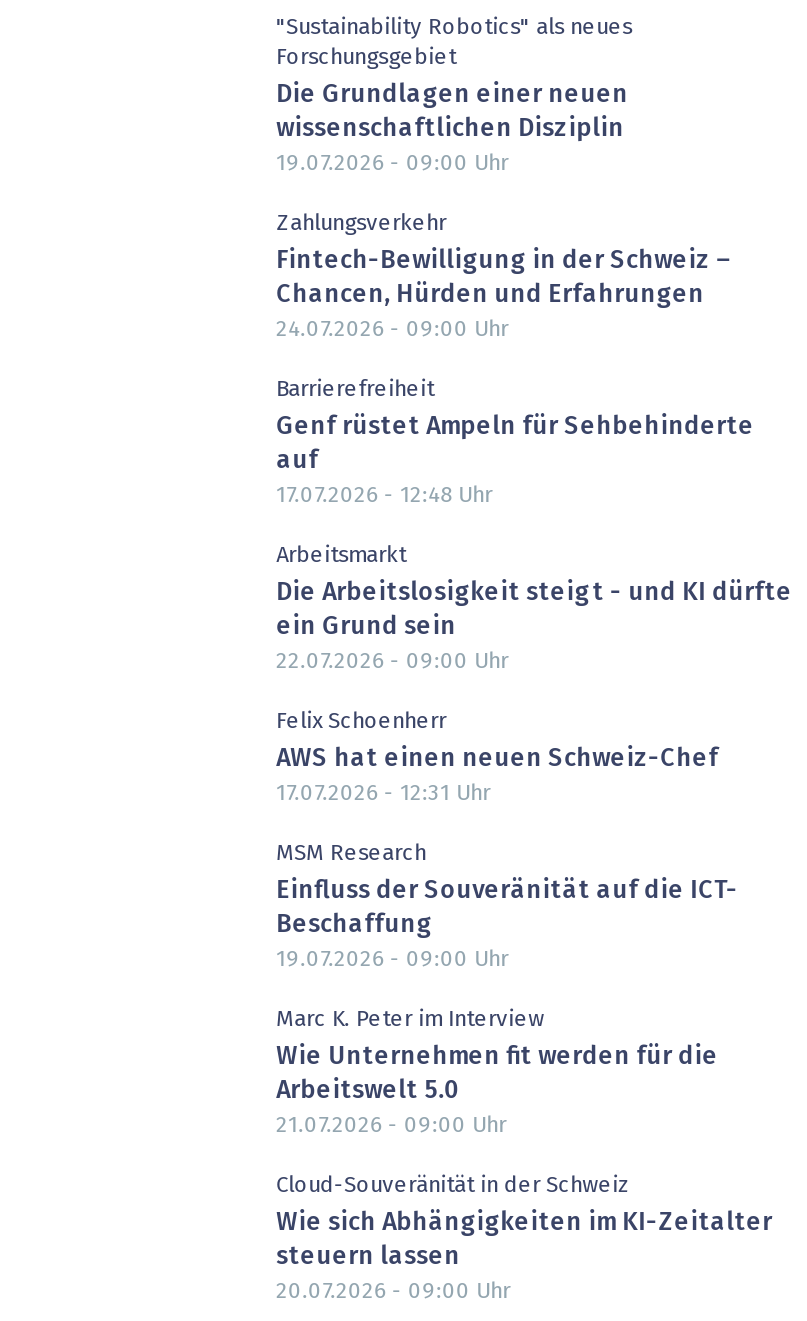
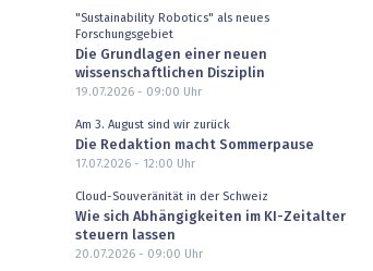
- Zahlungsverkehr
- Fintech-Bewilligung in der Schweiz –
- Chancen, Hürden und Erfahrungen
- 24.07.2026 - 09:00 Uhr
- Barrierefreiheit
- Genf rüstet Ampeln für Sehbehinderte
- auf
- 17.07.2026 - 12:48 Uhr
- Arbeitsmarkt
- Die Arbeitslosigkeit steigt - und KI dürfte
- ein Grund sein
- 22.07.2026 - 09:00 Uhr
- Felix Schoenherr
- AWS hat einen neuen Schweiz-Chef
- 17.07.2026 - 12:31 Uhr
- MSM Research
- Einfluss der Souveränität auf die ICT-
- Beschaffung
- 19.07.2026 - 09:00 Uhr
- Marc K. Peter im Interview
- Wie Unternehmen fit werden für die
- Arbeitswelt 5.0
- 21.07.2026 - 09:00 Uhr
+ Am 3. August sind wir zurück
+ Die Redaktion macht Sommerpause
+ 17.07.2026 - 12:00 Uhr
